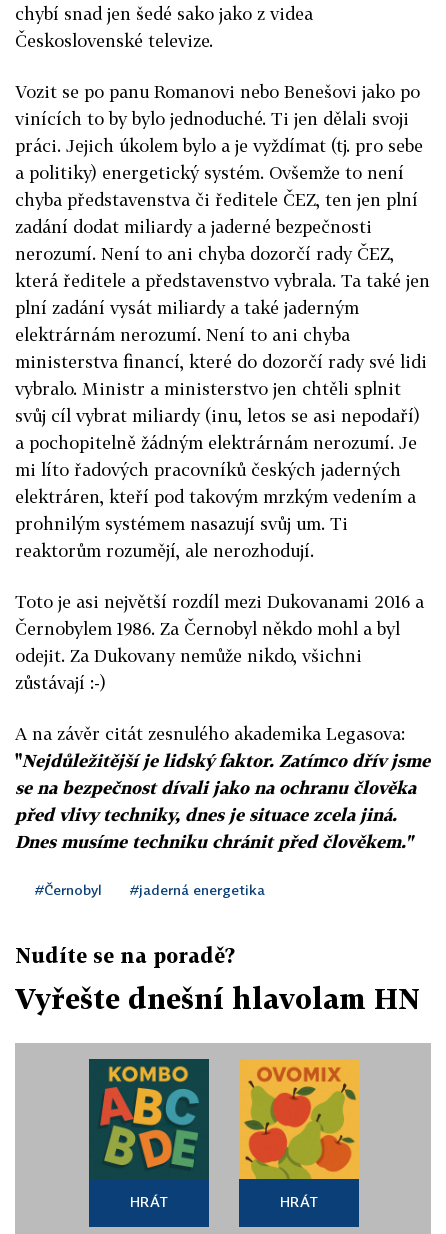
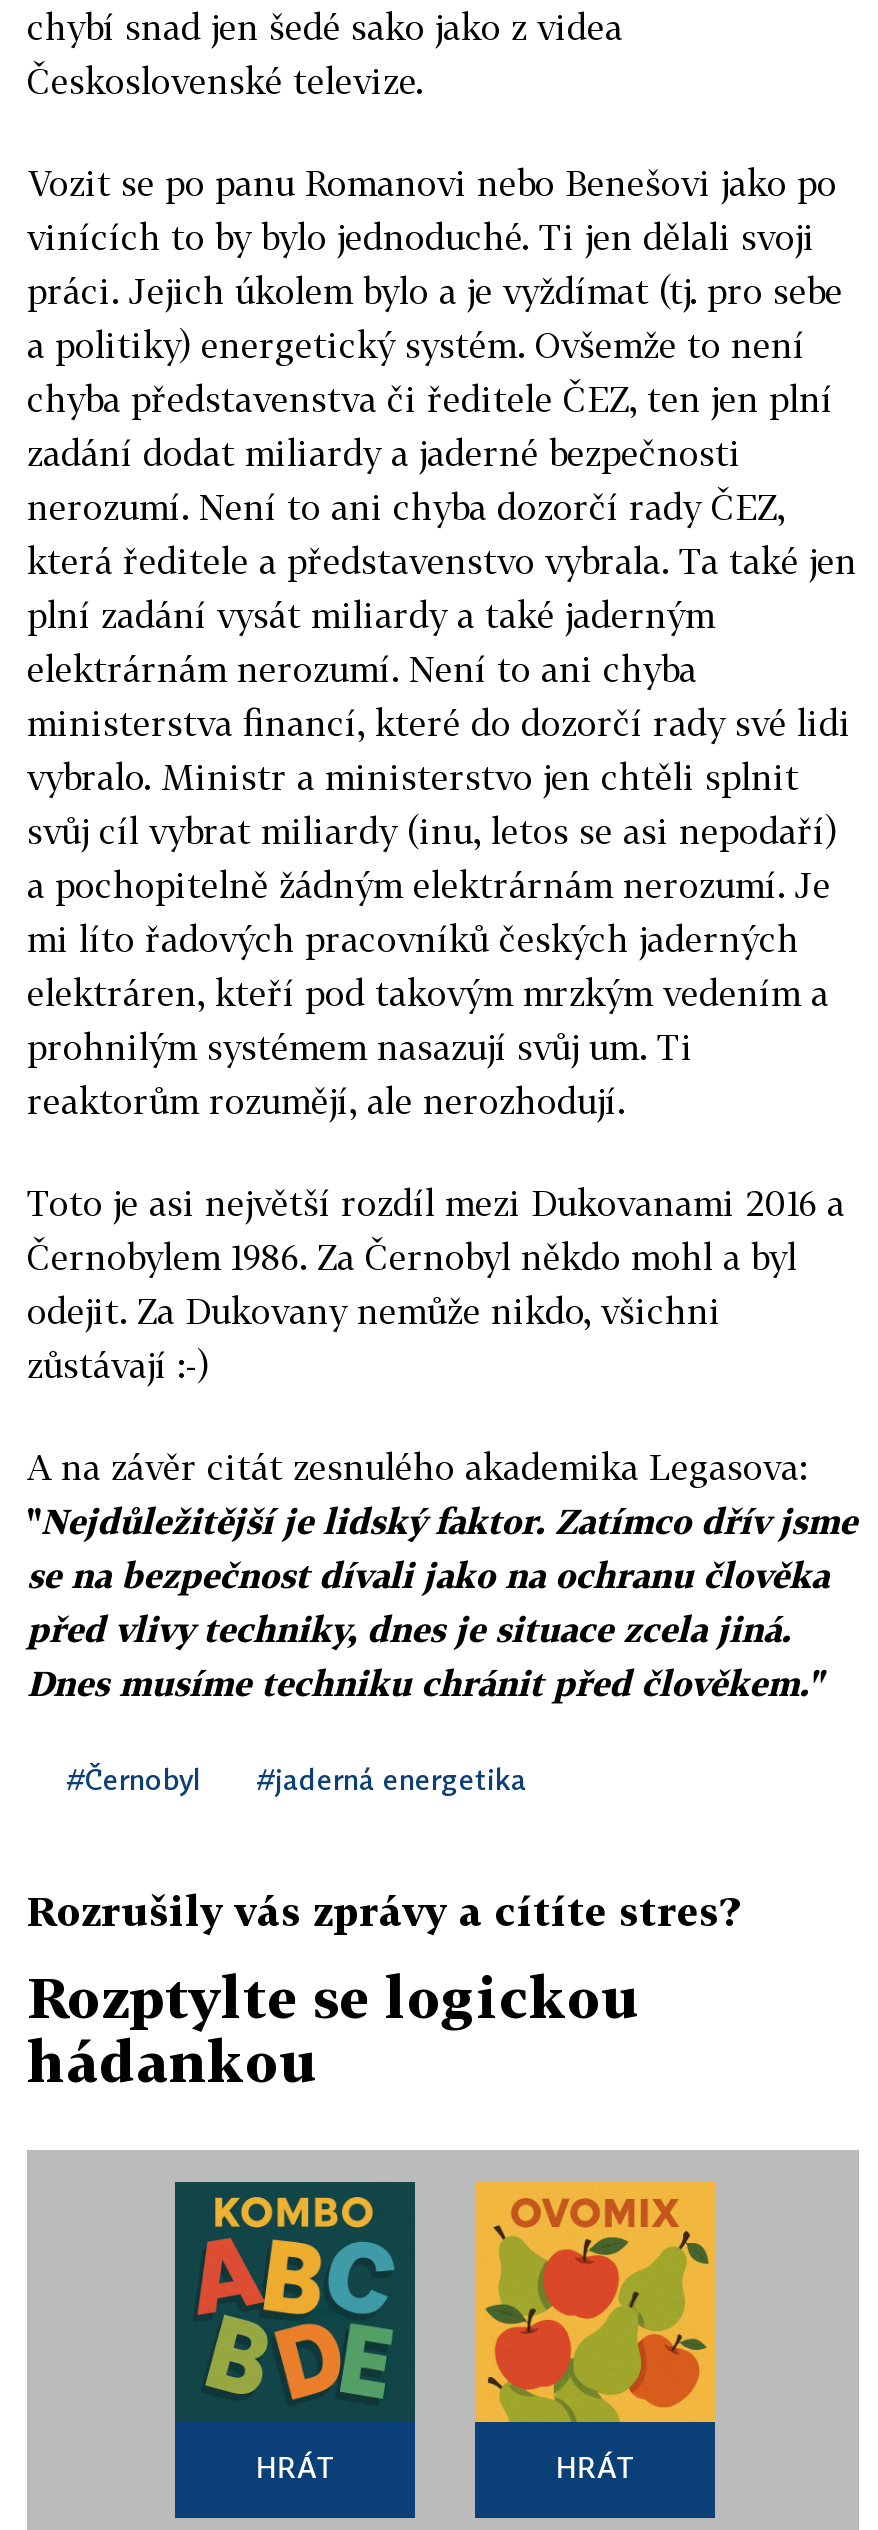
- Nudíte se na poradě?
+ Rozrušily vás zprávy a cítíte stres?

- Vyřešte dnešní hlavolam HN
+ Rozptylte se logickou
+ hádankou
